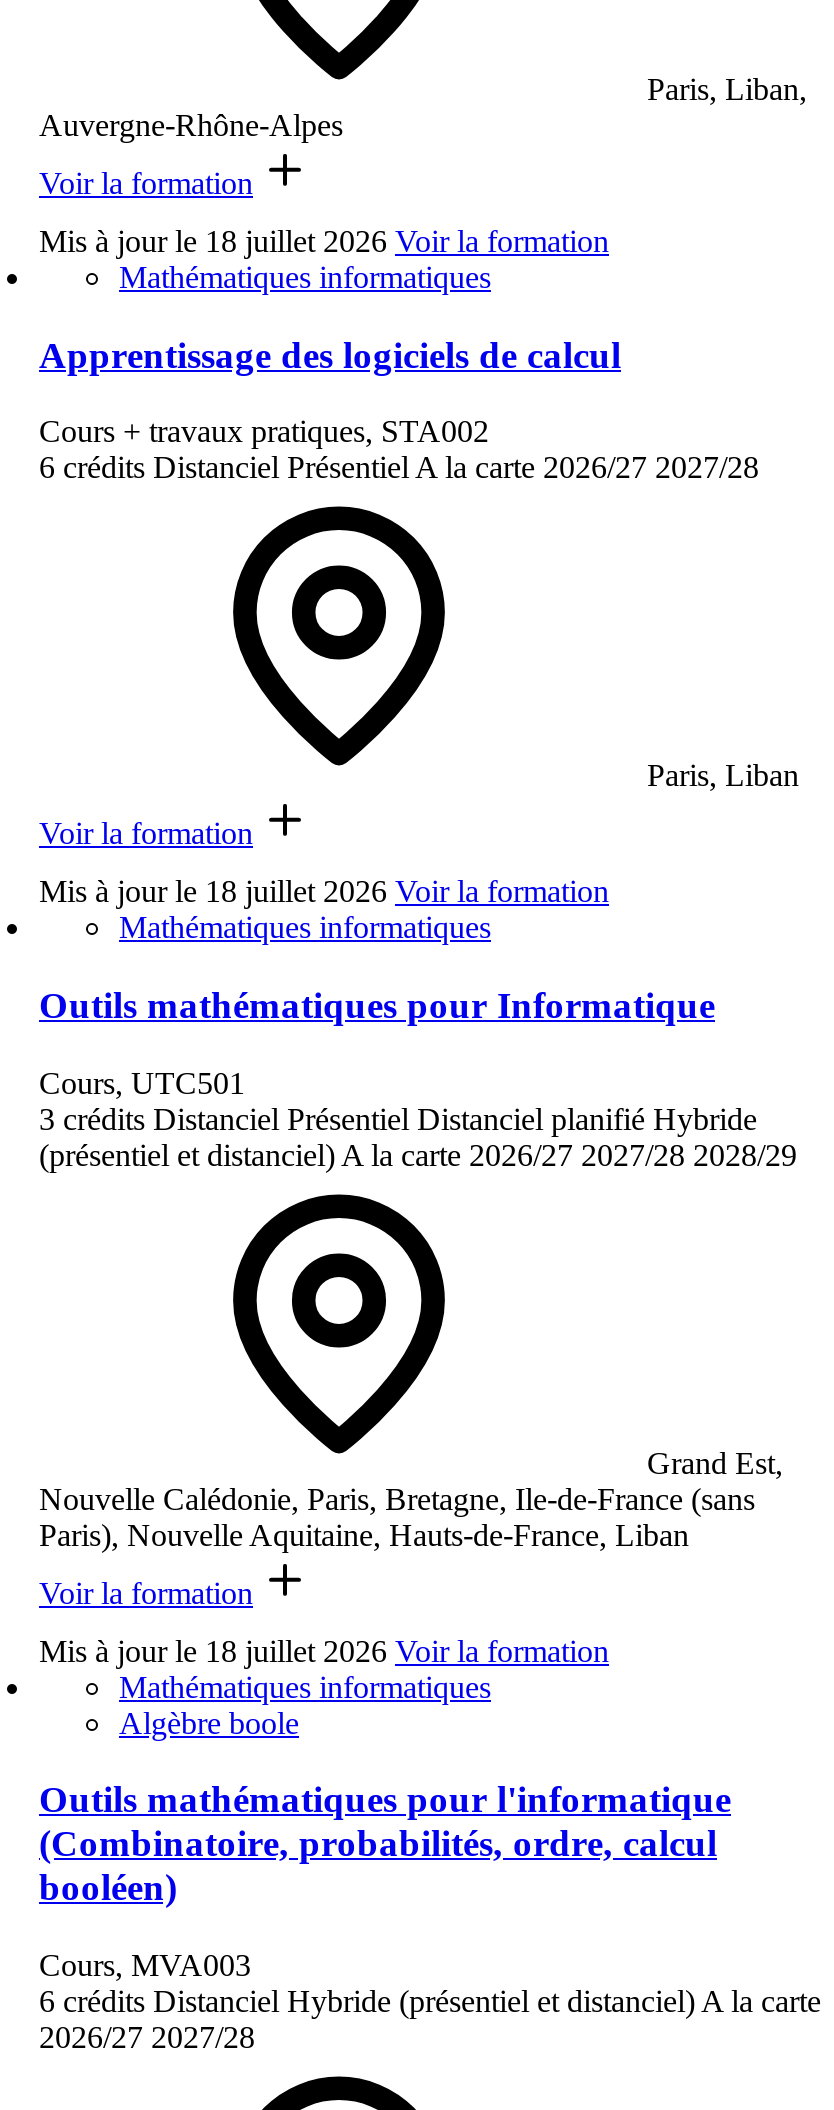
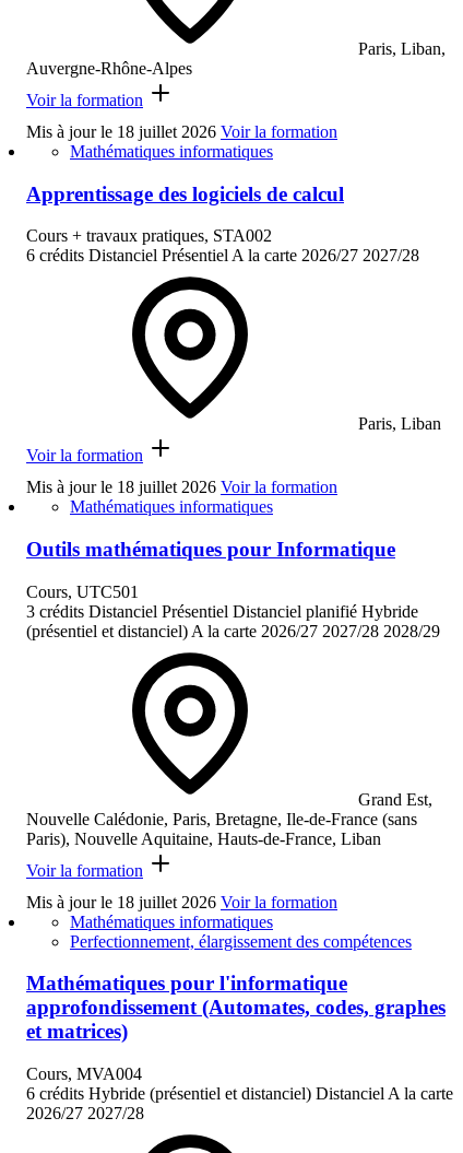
- Algèbre boole
+ Perfectionnement, élargissement des compétences

- Outils mathématiques pour l'informatique
- (Combinatoire, probabilités, ordre, calcul
- booléen)
+ Mathématiques pour l'informatique
+ approfondissement (Automates, codes, graphes
+ et matrices)

- Cours, MVA003
- 6 crédits Distanciel Hybride (présentiel et distanciel) A la carte
+ Cours, MVA004
+ 6 crédits Hybride (présentiel et distanciel) Distanciel A la carte
